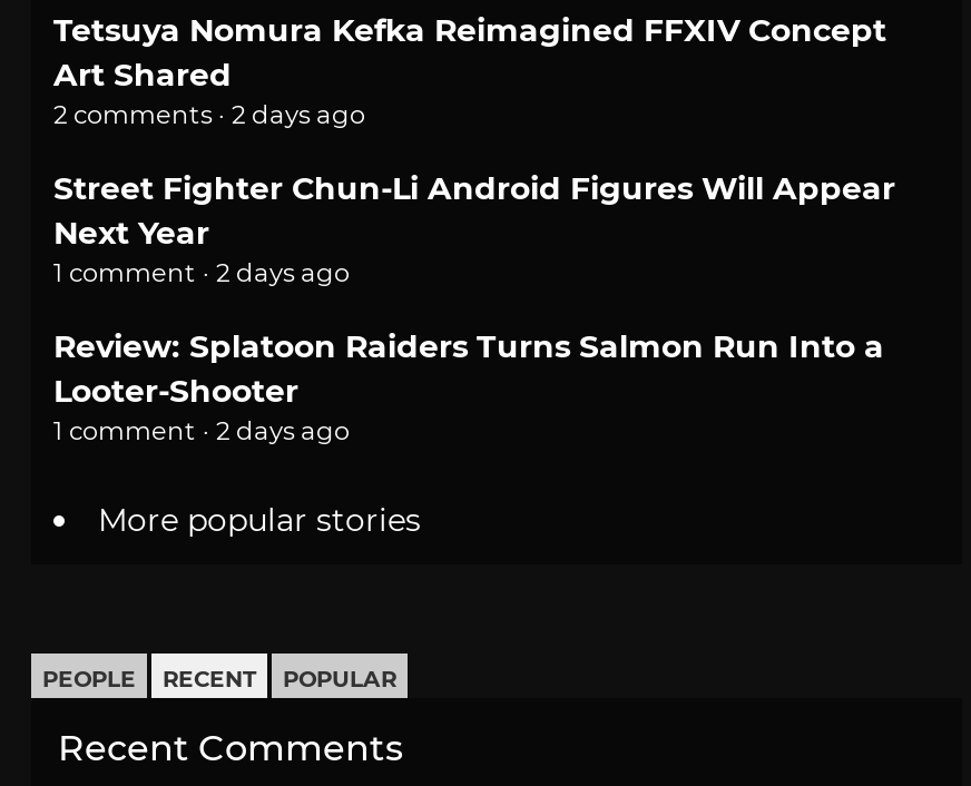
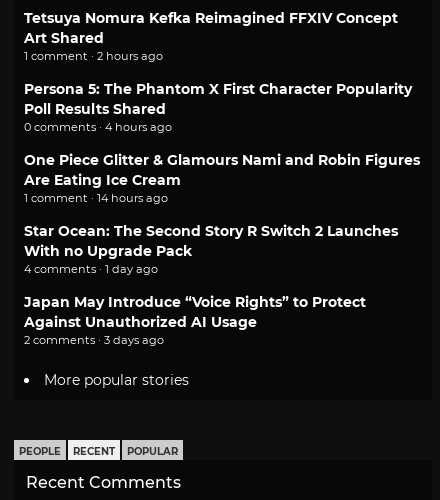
- 2 comments · 2 days ago
- Street Fighter Chun-Li Android Figures Will Appear
- Next Year
- 1 comment · 2 days ago
- Review: Splatoon Raiders Turns Salmon Run Into a
- Looter-Shooter
- 1 comment · 2 days ago
+ 1 comment · 2 hours ago
+ Persona 5: The Phantom X First Character Popularity
+ Poll Results Shared
+ 0 comments · 4 hours ago
+ One Piece Glitter & Glamours Nami and Robin Figures
+ Are Eating Ice Cream
+ 1 comment · 14 hours ago
+ Star Ocean: The Second Story R Switch 2 Launches
+ With no Upgrade Pack
+ 4 comments · 1 day ago
+ Japan May Introduce “Voice Rights” to Protect
+ Against Unauthorized AI Usage
+ 2 comments · 3 days ago
